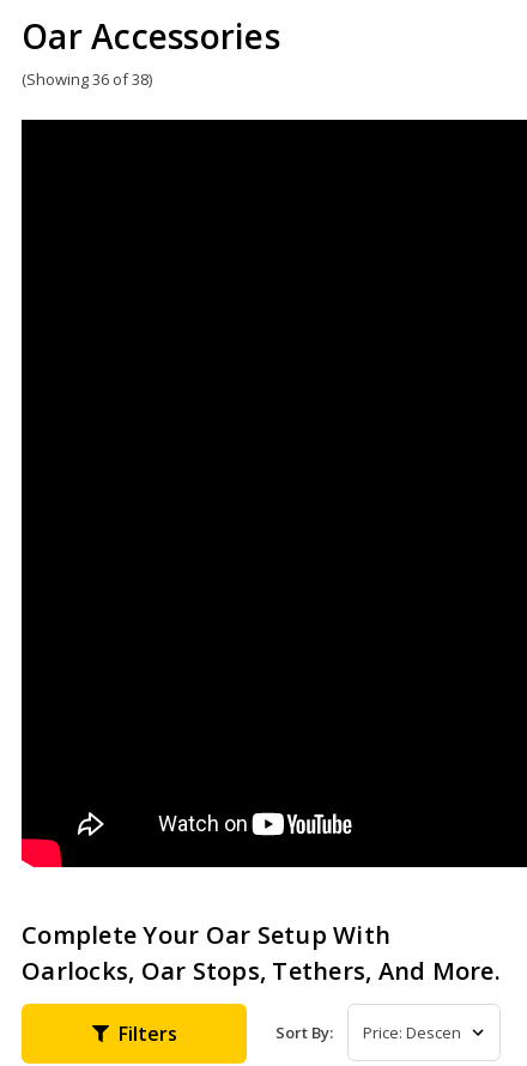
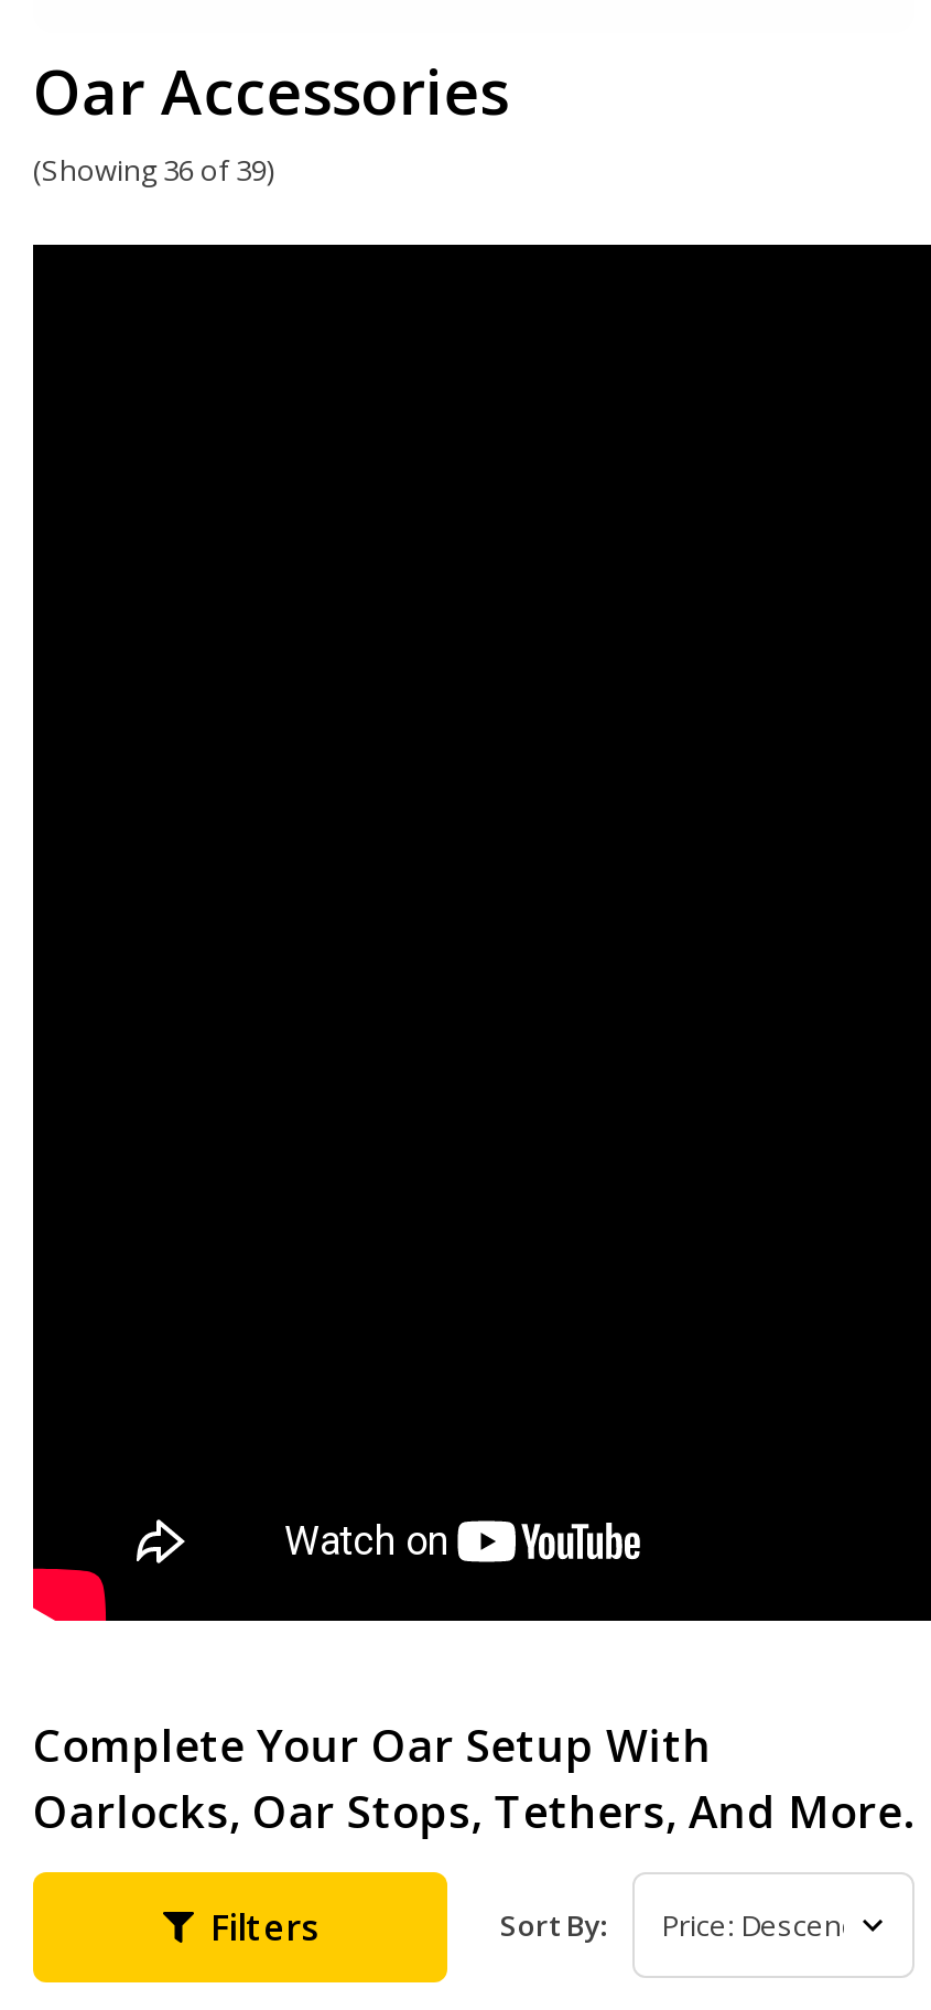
- (Showing 36 of 38)
+ (Showing 36 of 39)
